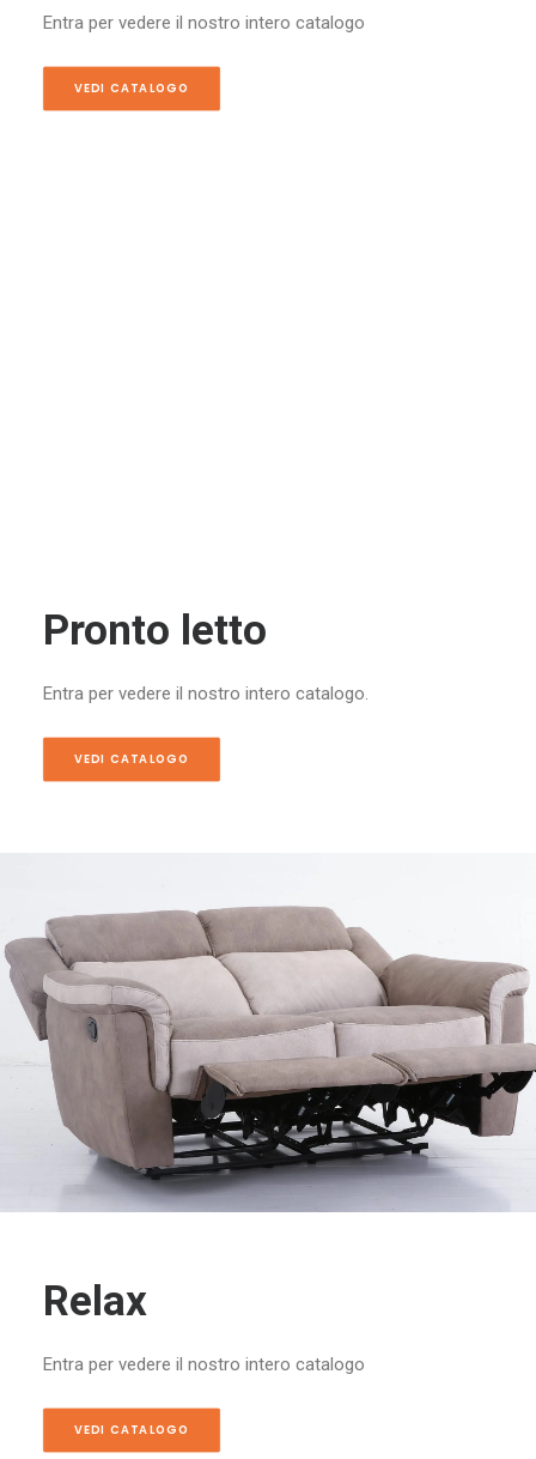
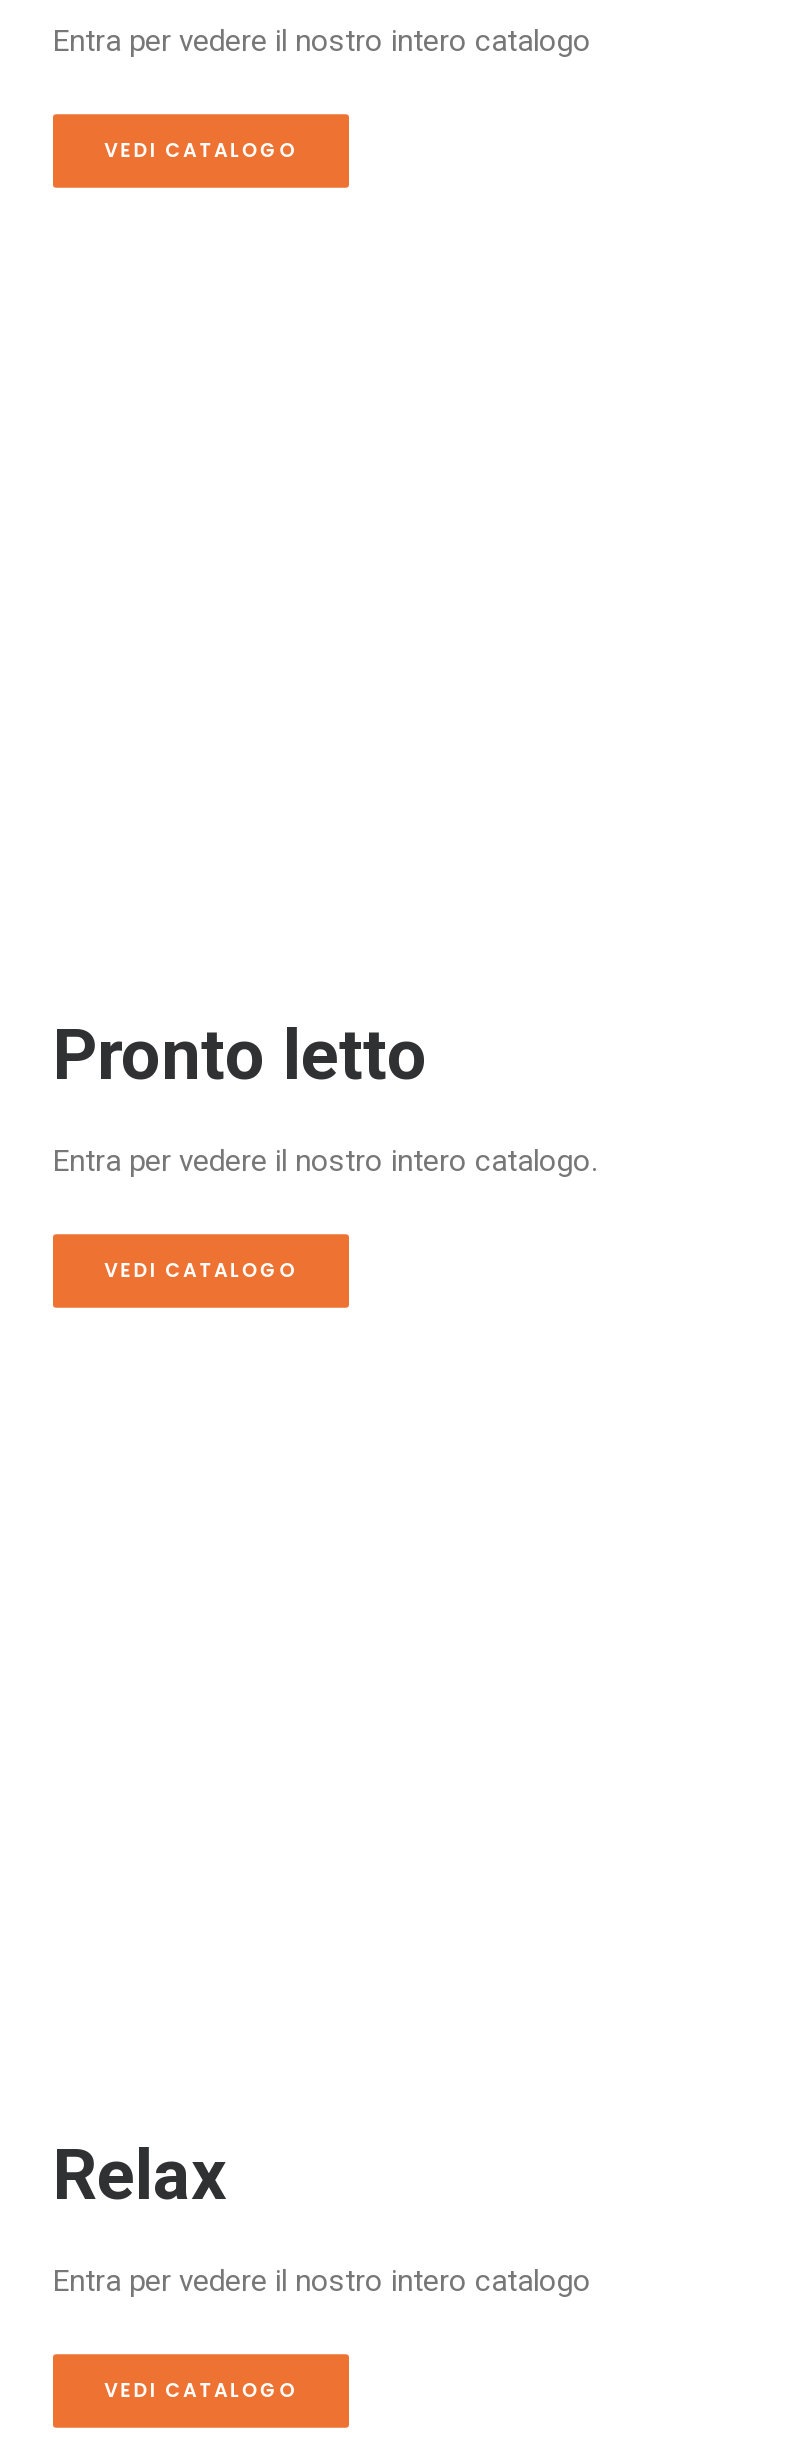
- [image]
